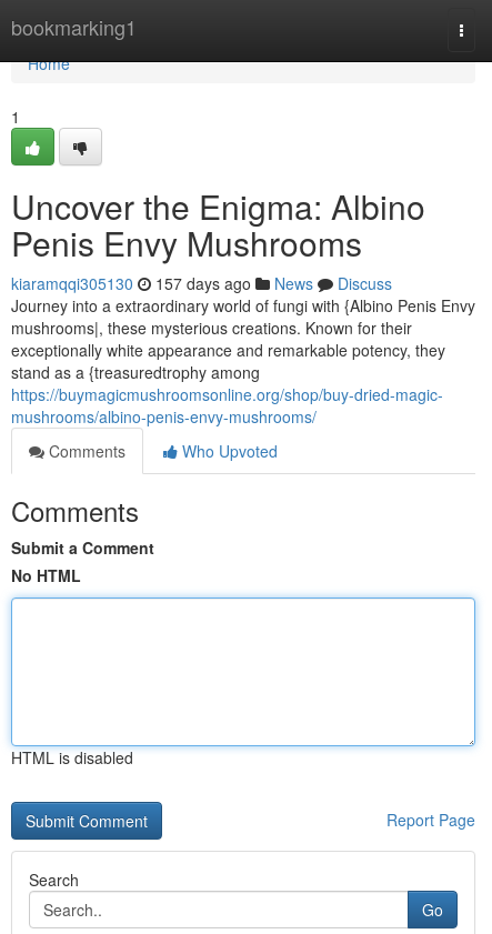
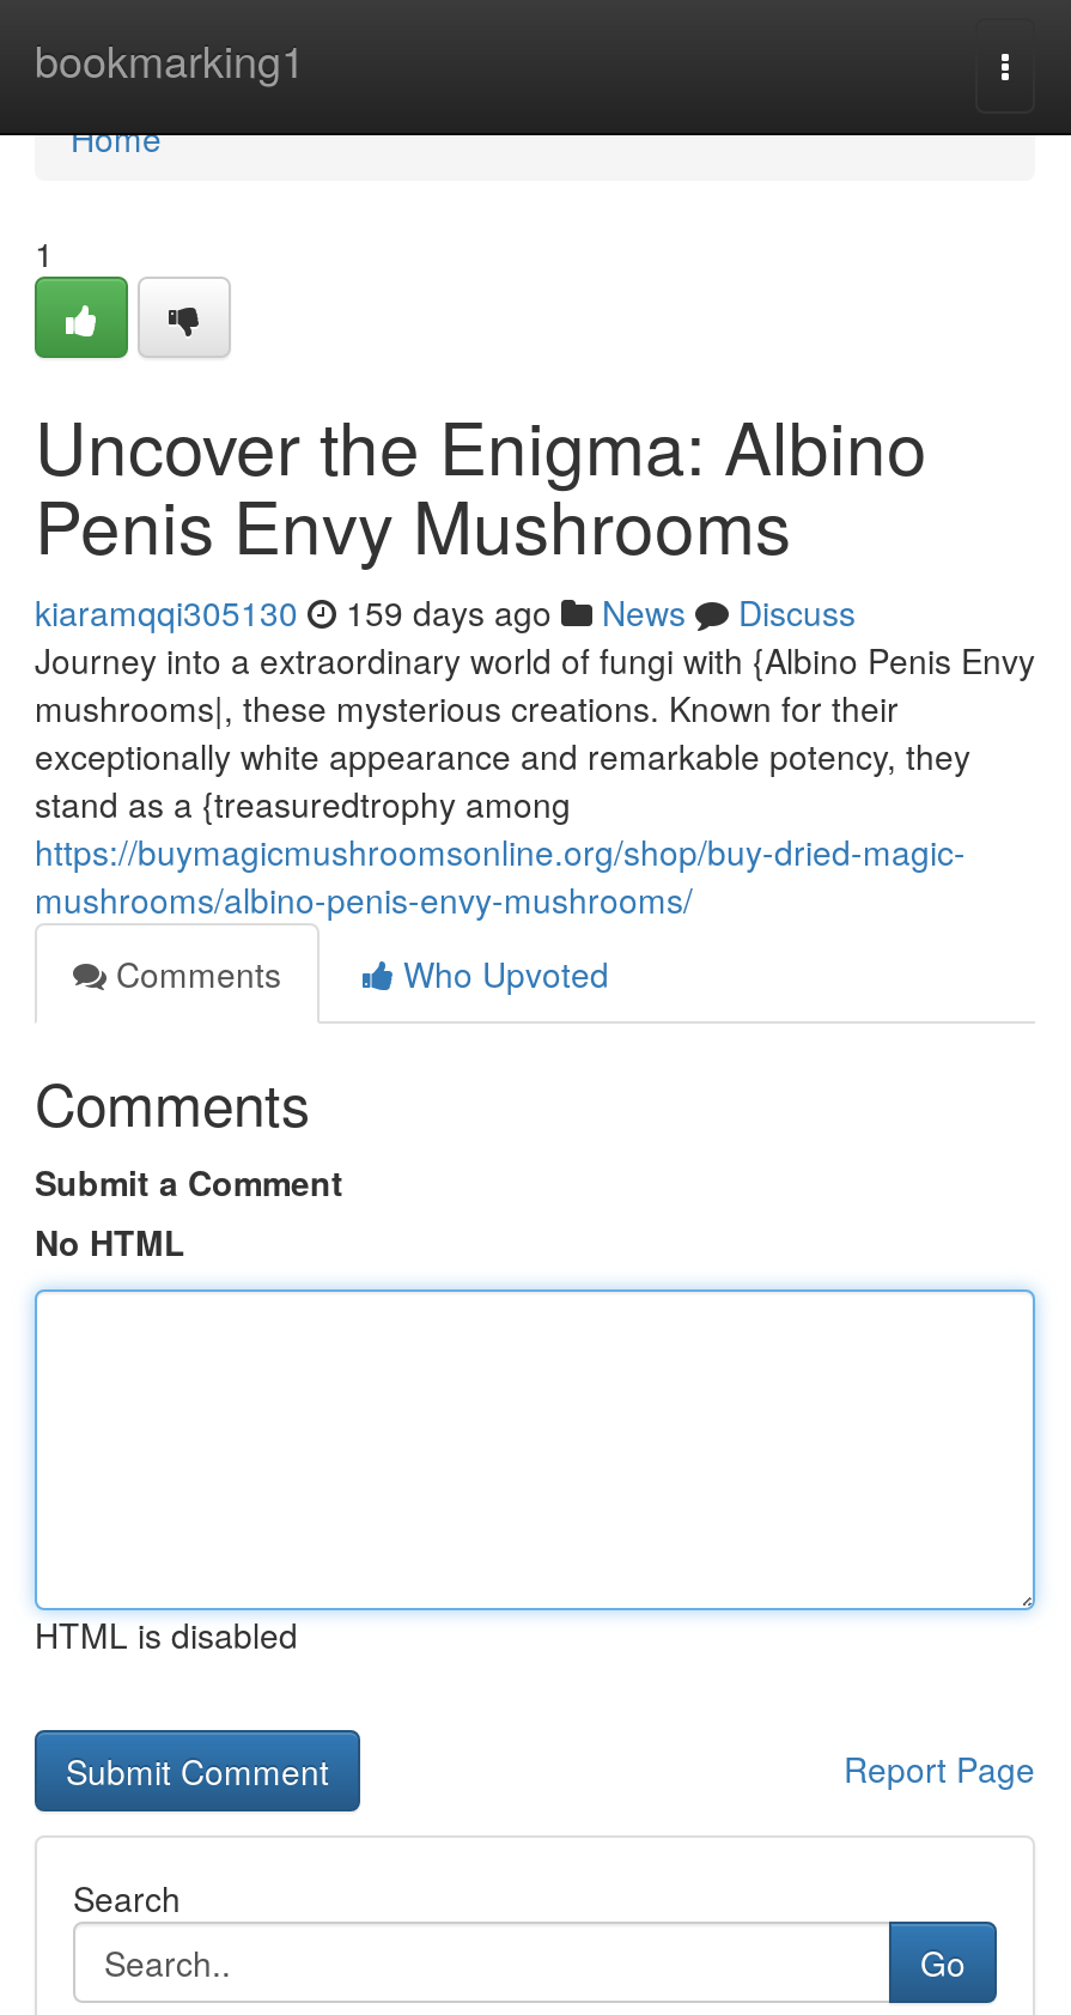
- kiaramqqi305130 157 days ago News Discuss
+ kiaramqqi305130 159 days ago News Discuss
